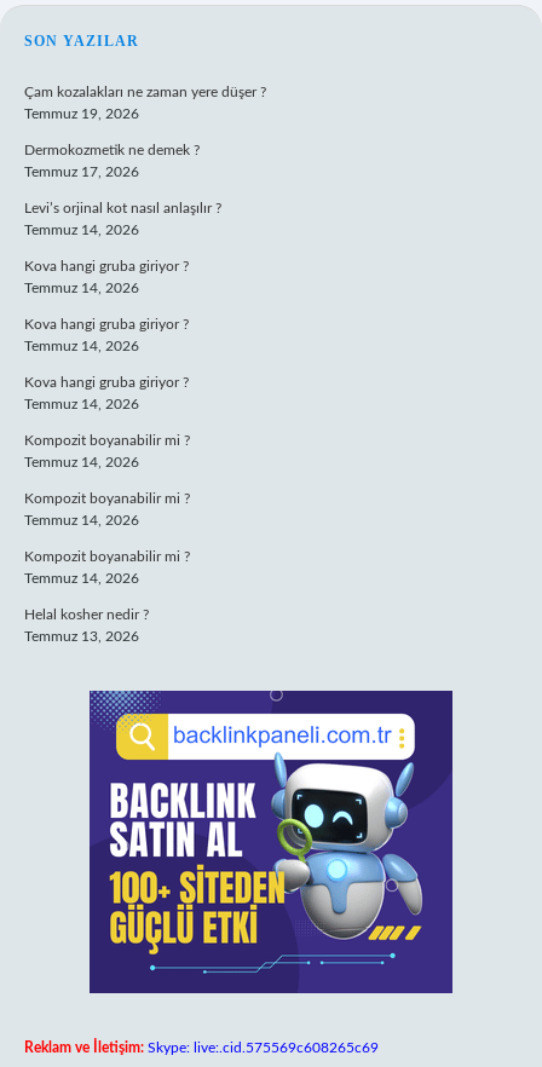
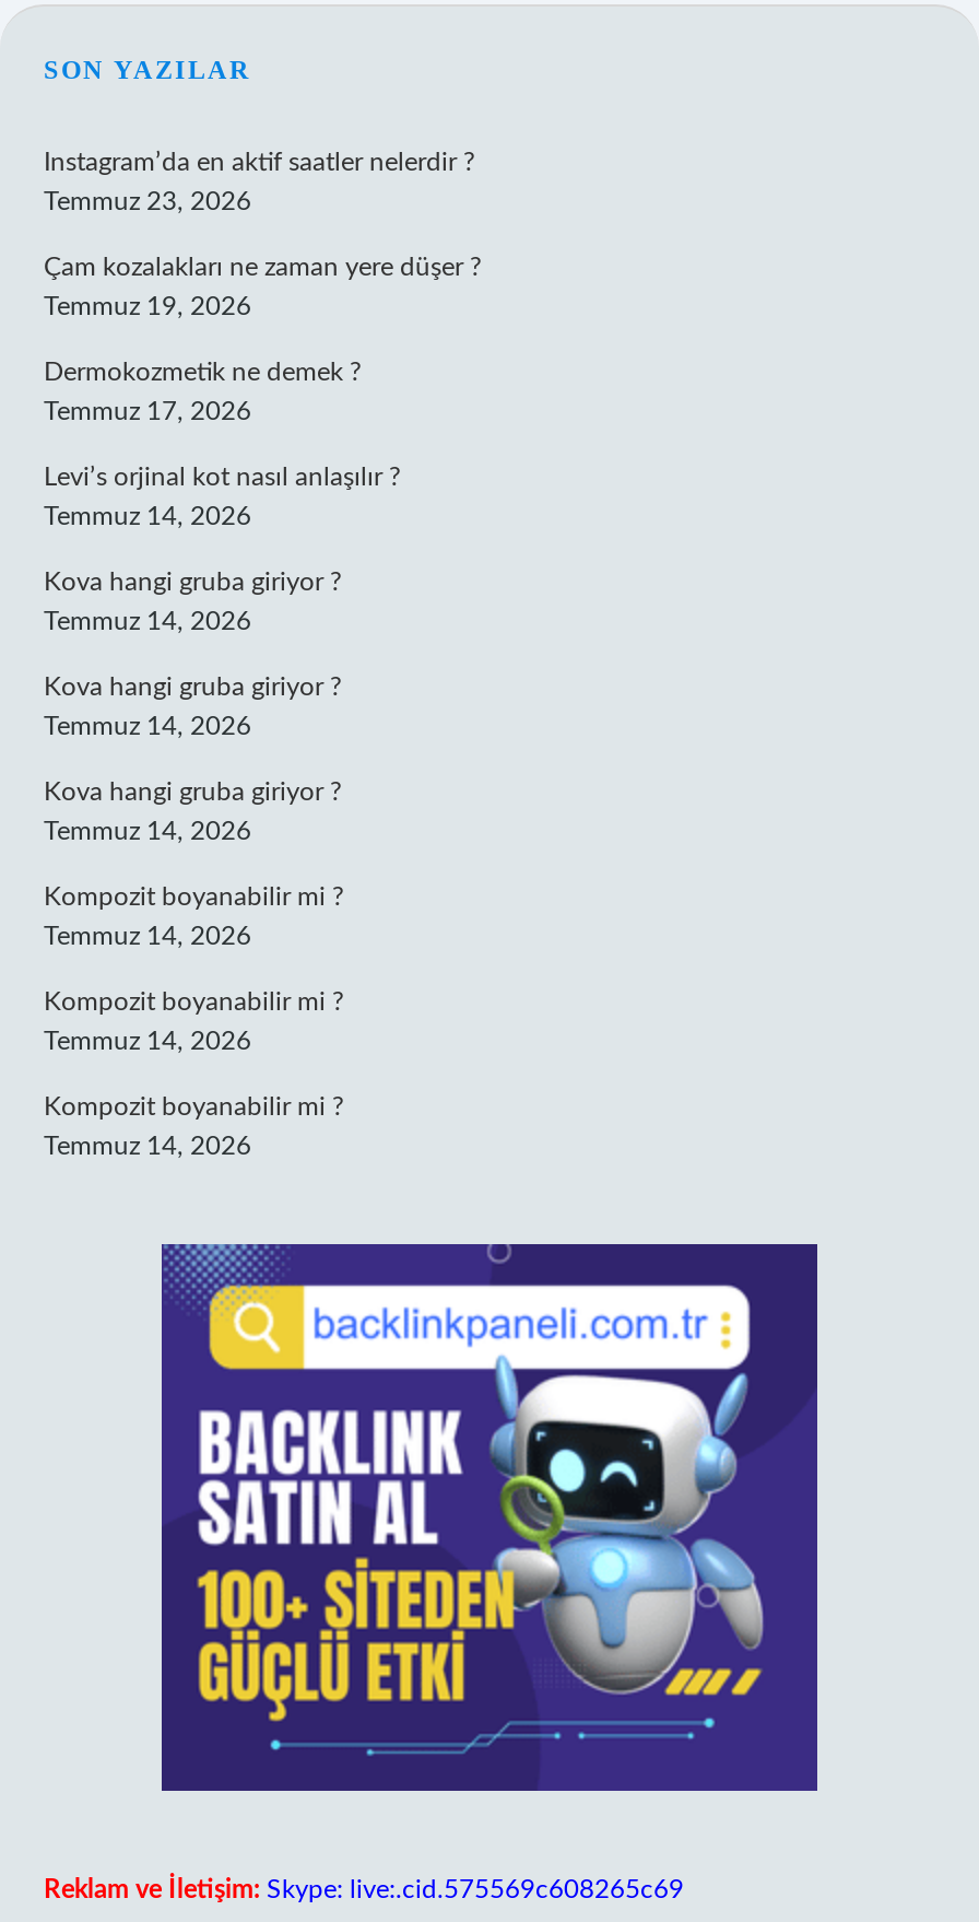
+ Instagram’da en aktif saatler nelerdir ?
+ Temmuz 23, 2026

moved down: Çam kozalakları ne zaman yere düşer ? | Temmuz 19, 2026 | Dermokozmetik ne demek ? | ... | Kompozit boyanabilir mi ? | Temmuz 14, 2026

- Helal kosher nedir ?
- Temmuz 13, 2026
